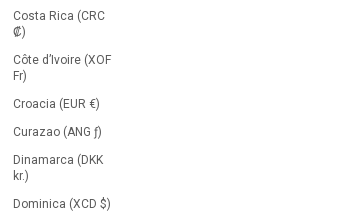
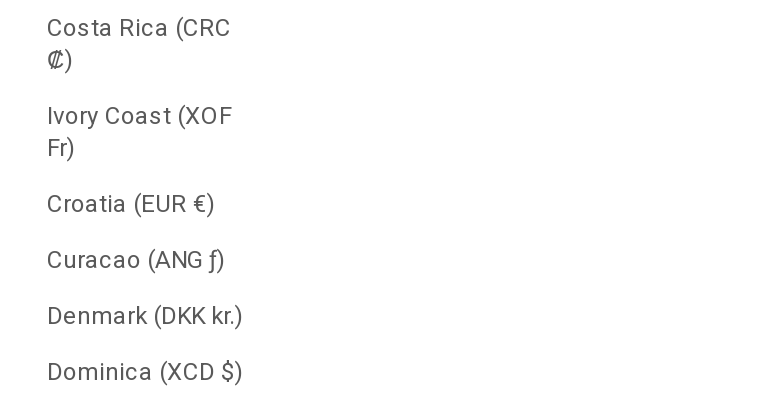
- Côte d’Ivoire (XOF
+ Ivory Coast (XOF

- Croacia (EUR €)
+ Croatia (EUR €)

- Curazao (ANG ƒ)
+ Curacao (ANG ƒ)

- Dinamarca (DKK
- kr.)
+ Denmark (DKK kr.)
